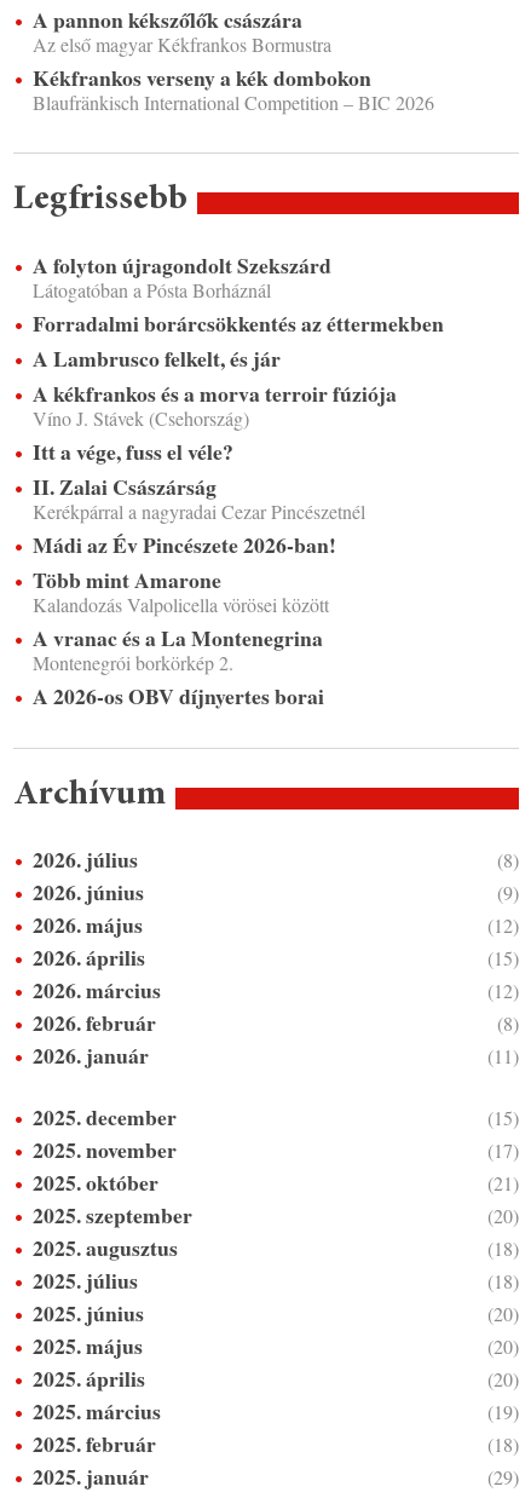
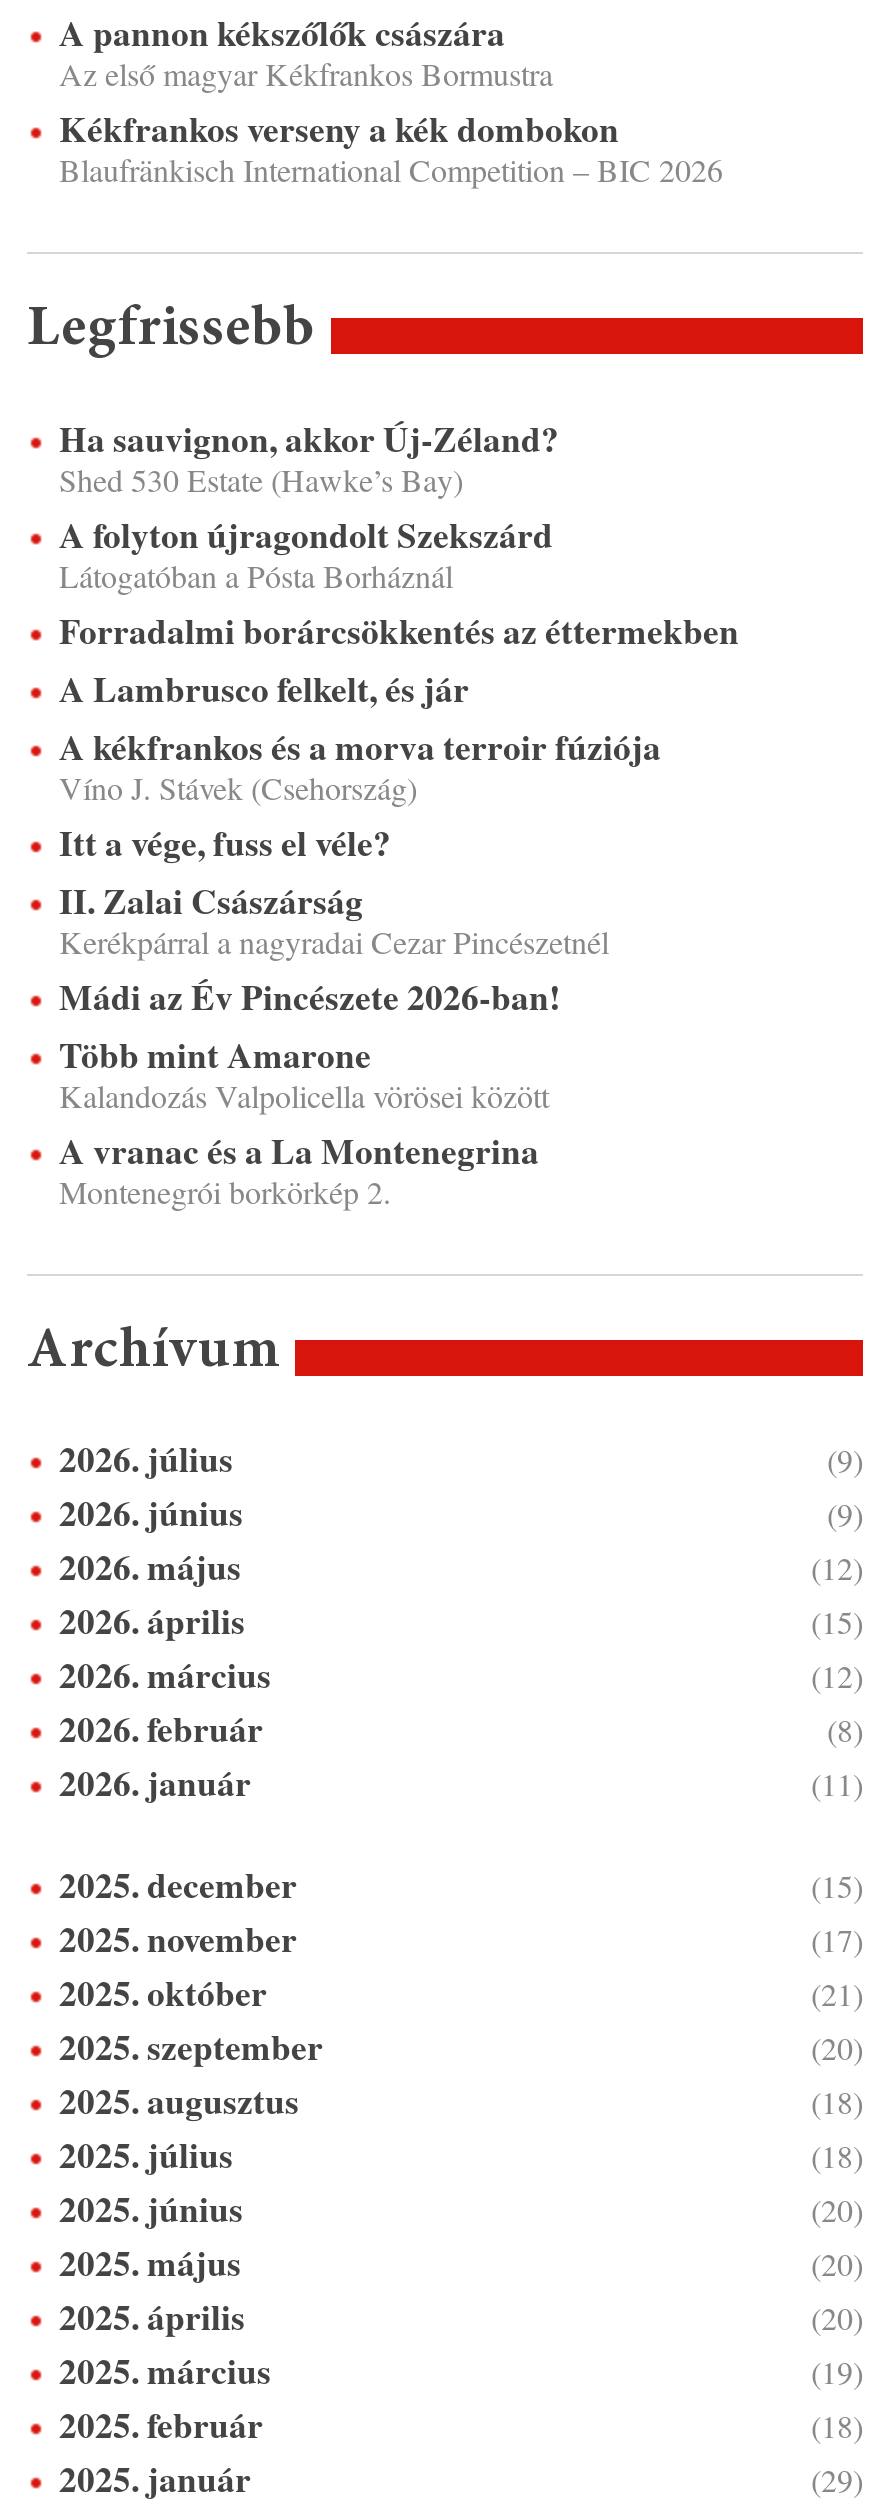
+ Ha sauvignon, akkor Új-Zéland?
+ Shed 530 Estate (Hawke’s Bay)

moved down: A folyton újragondolt Szekszárd | Látogatóban a Pósta Borháznál | Forradalmi borárcsökkentés az éttermekben | ... | A vranac és a La Montenegrina | Montenegrói borkörkép 2.

- A 2026-os OBV díjnyertes borai

- (8)
+ (9)
